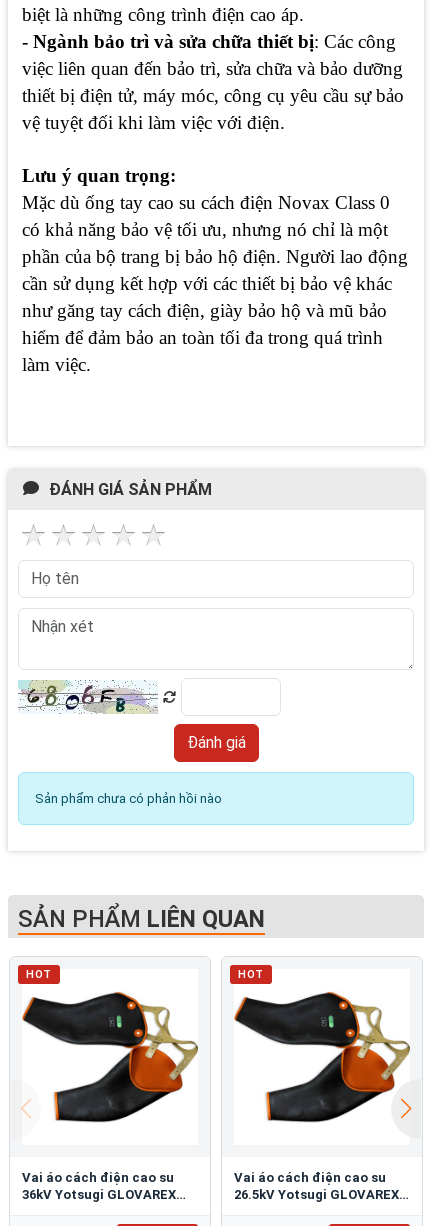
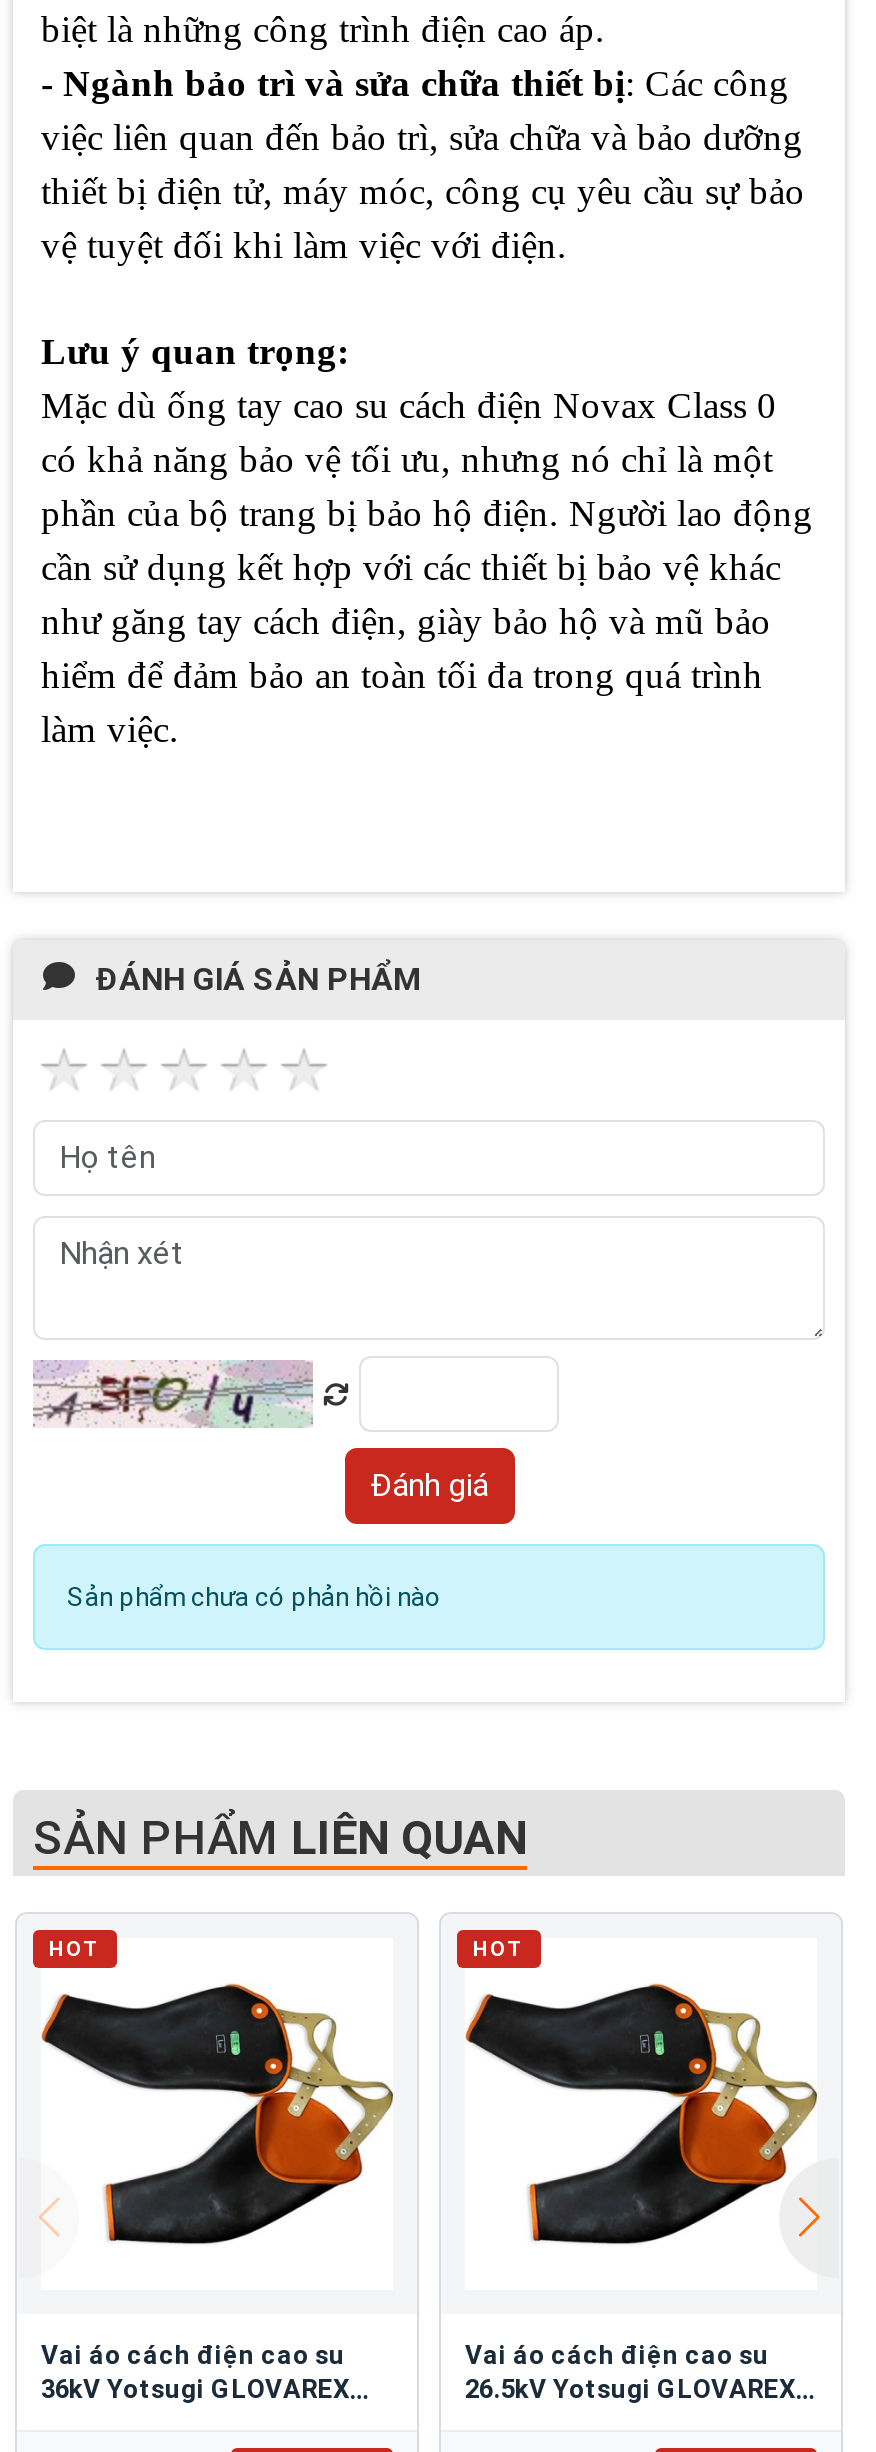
- [image]
+ [image]
